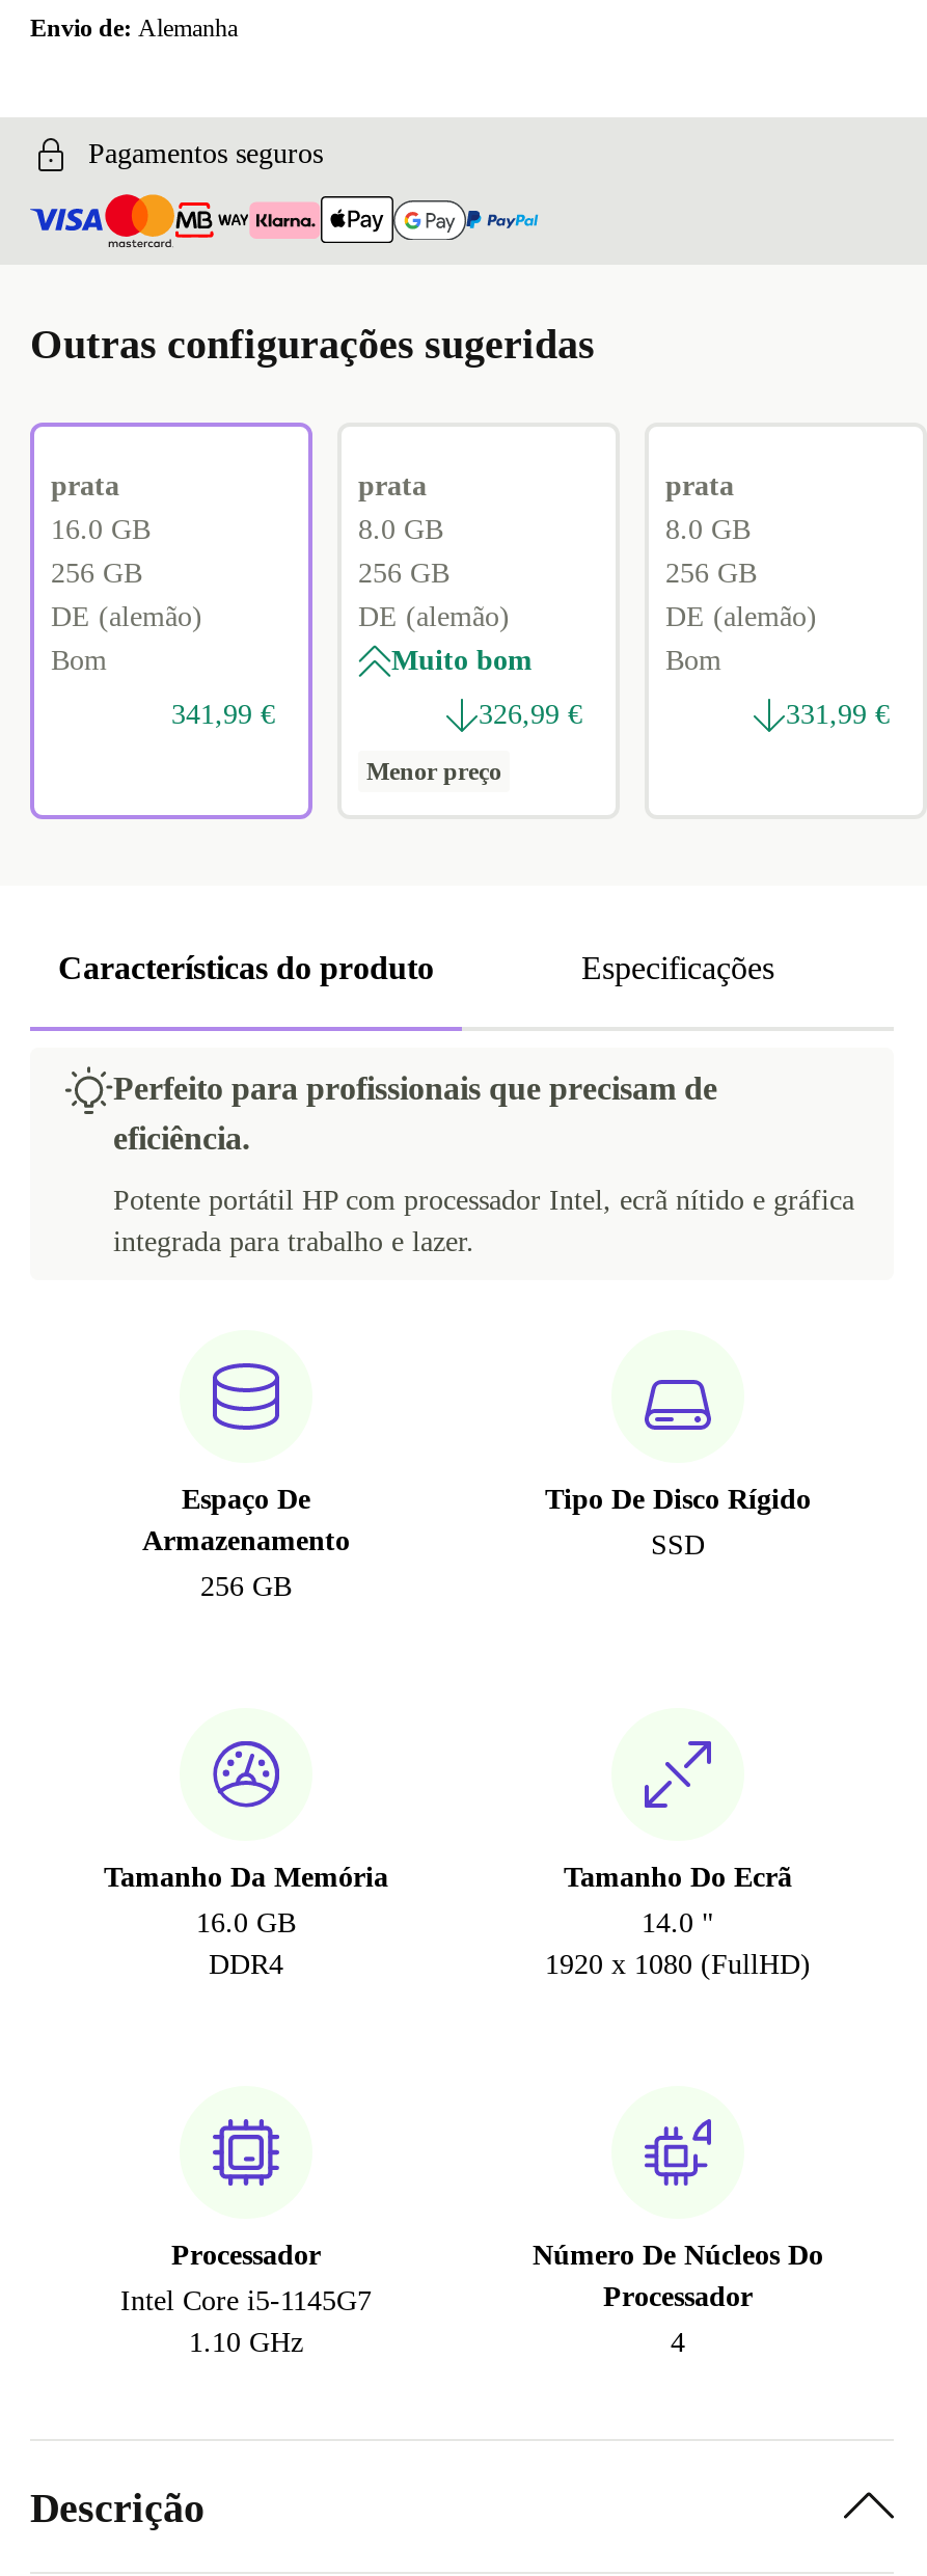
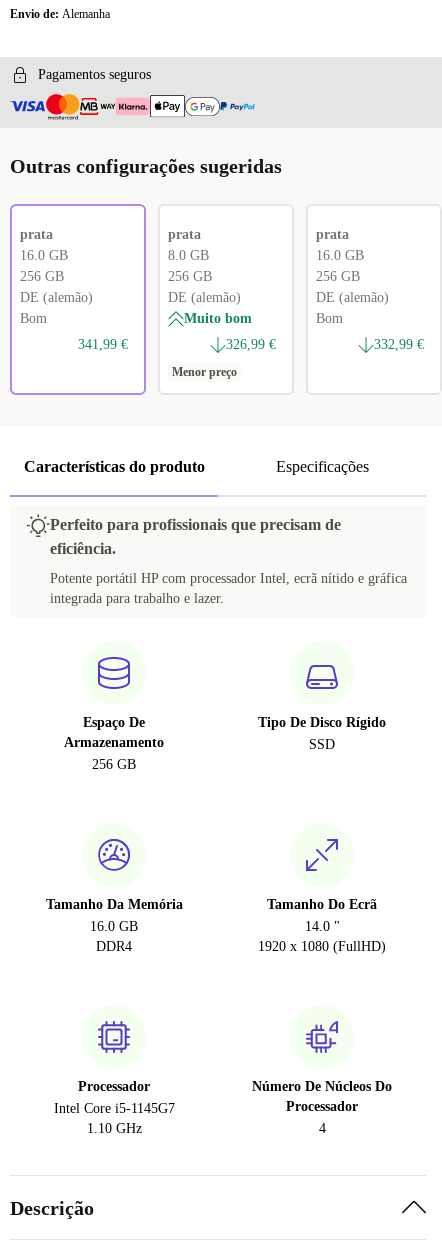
- 8.0 GB
+ 16.0 GB

- 331,99 €
+ 332,99 €
